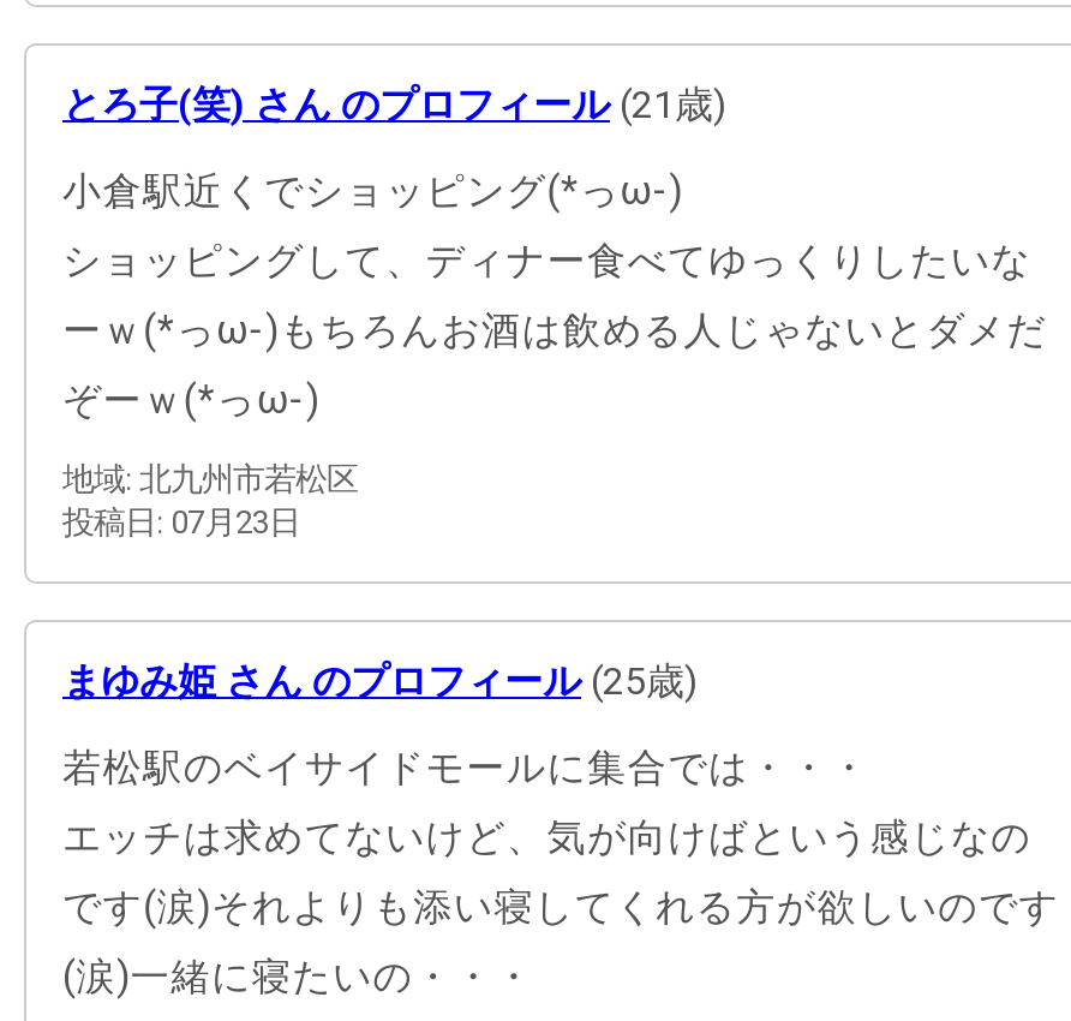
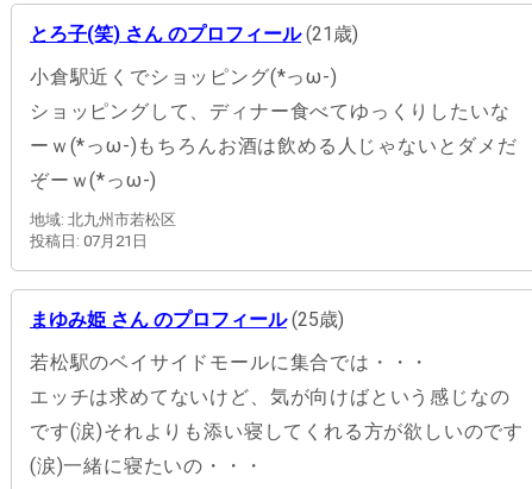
- 投稿日: 07月23日
+ 投稿日: 07月21日
